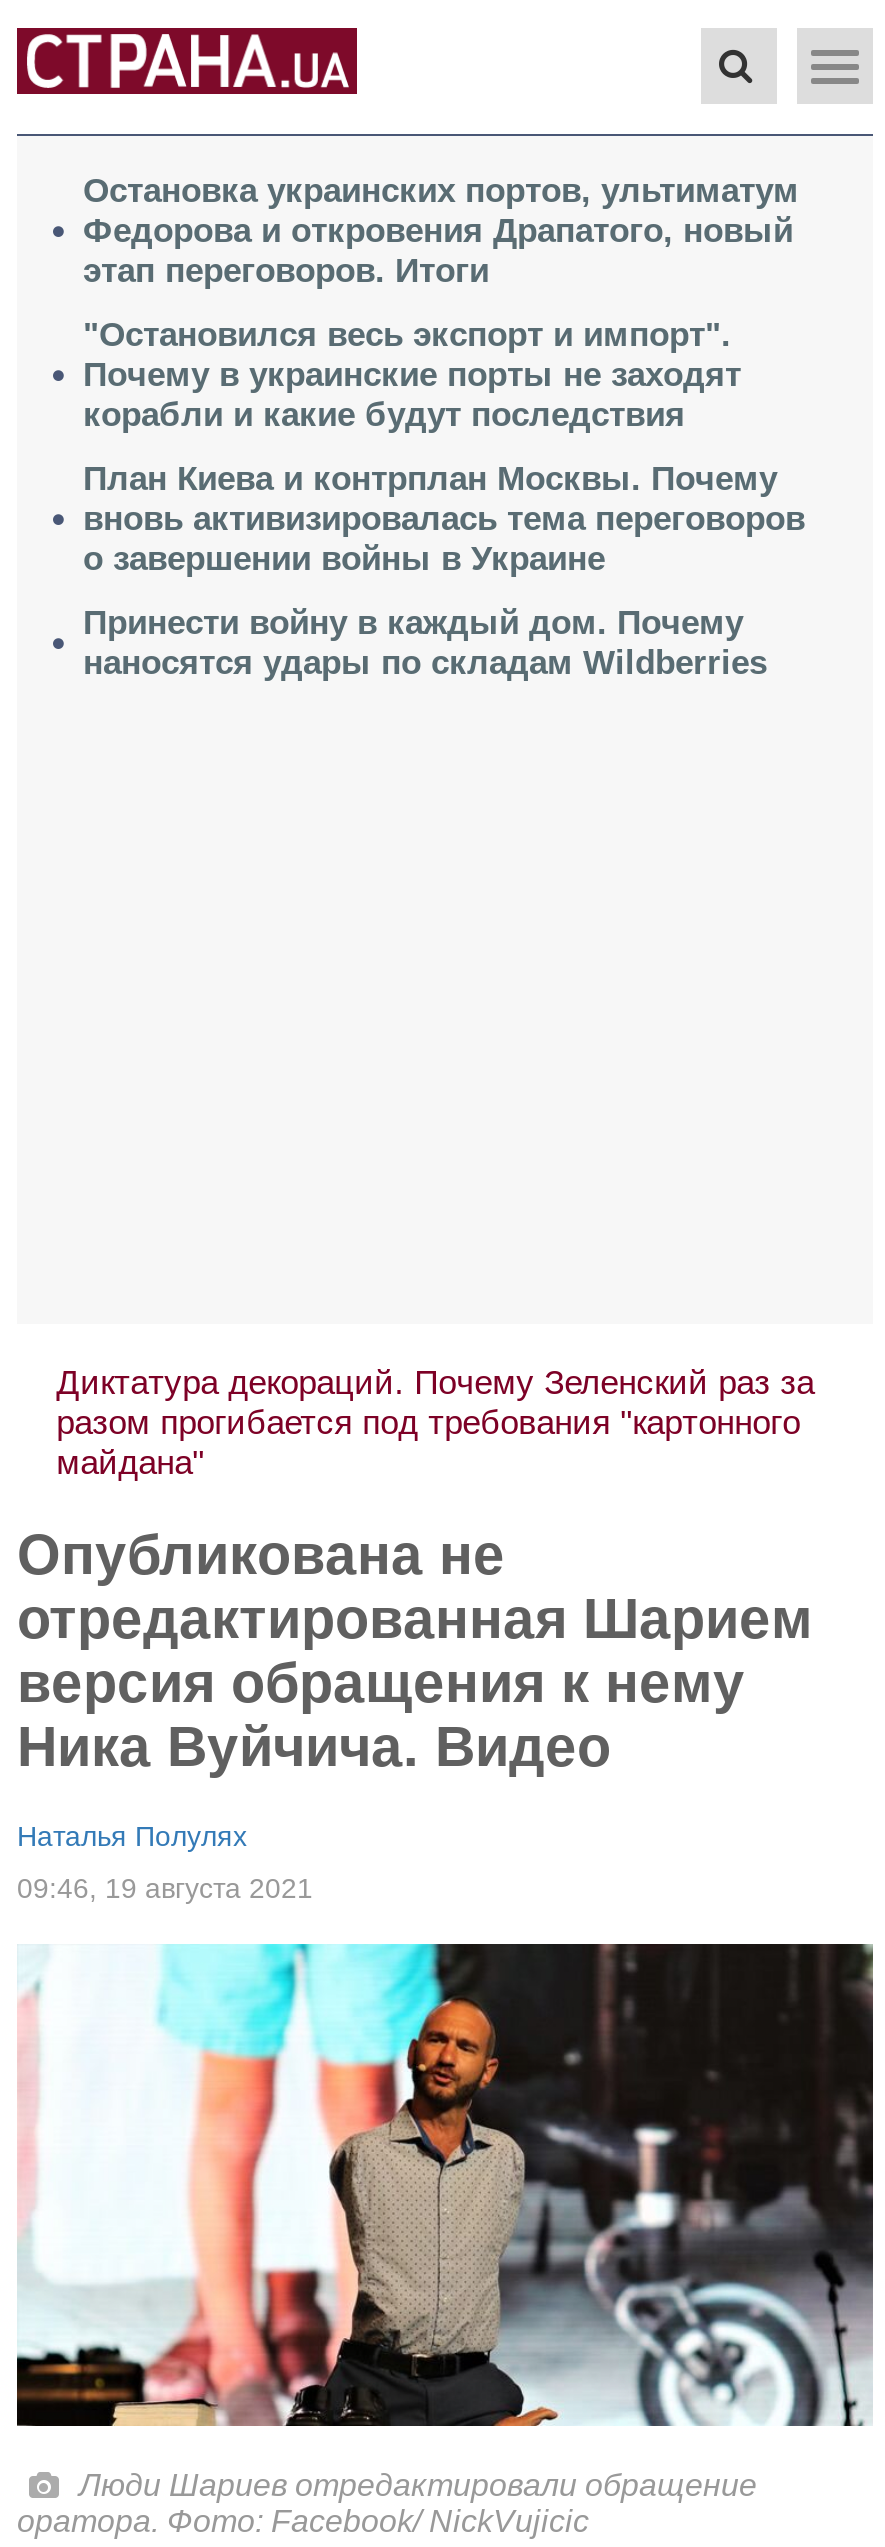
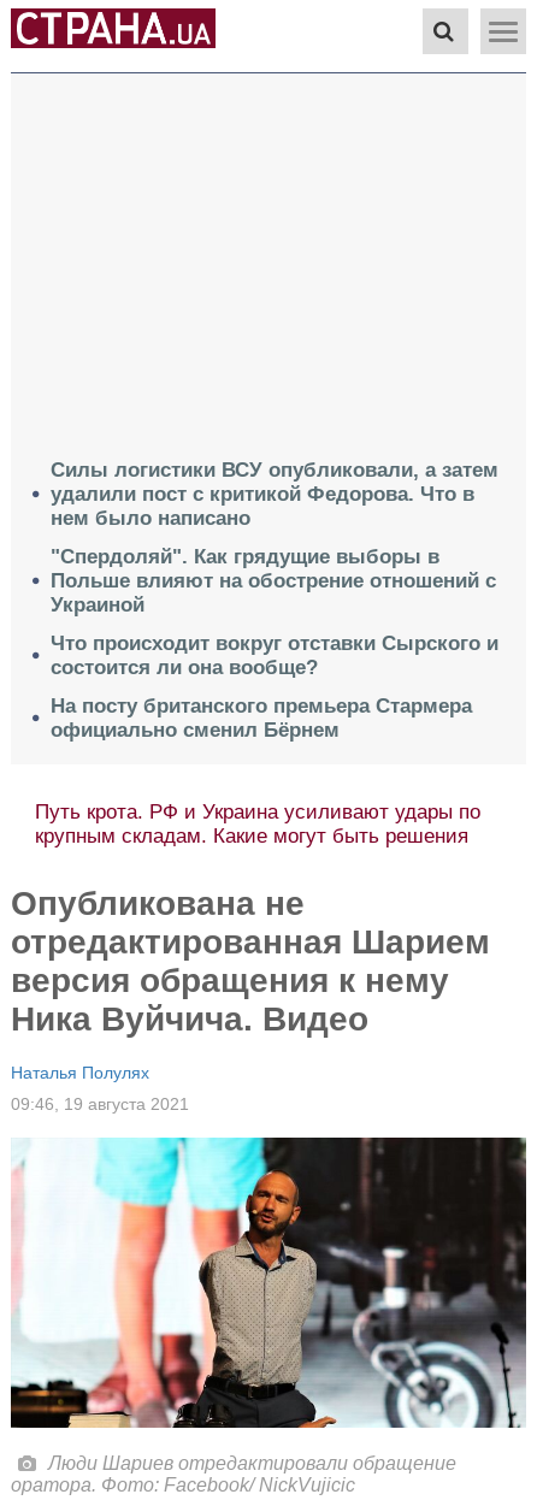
- Остановка украинских портов, ультиматум
- Федорова и откровения Драпатого, новый
- этап переговоров. Итоги
+ Силы логистики ВСУ опубликовали, а затем
+ удалили пост с критикой Федорова. Что в
+ нем было написано

- "Остановился весь экспорт и импорт".
- Почему в украинские порты не заходят
- корабли и какие будут последствия
+ "Спердоляй". Как грядущие выборы в
+ Польше влияют на обострение отношений с
+ Украиной

- План Киева и контрплан Москвы. Почему
- вновь активизировалась тема переговоров
- о завершении войны в Украине
+ Что происходит вокруг отставки Сырского и
+ состоится ли она вообще?

- Принести войну в каждый дом. Почему
- наносятся удары по складам Wildberries
+ На посту британского премьера Стармера
+ официально сменил Бёрнем

- Диктатура декораций. Почему Зеленский раз за
- разом прогибается под требования "картонного
- майдана"
+ Путь крота. РФ и Украина усиливают удары по
+ крупным складам. Какие могут быть решения
